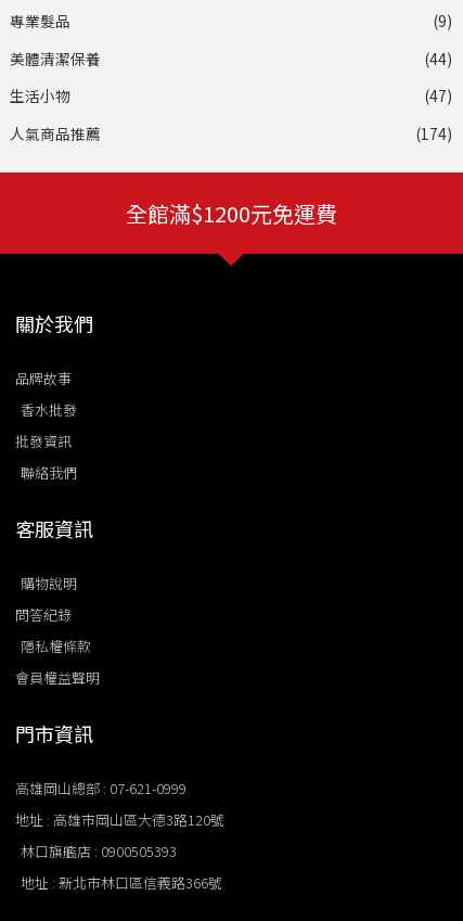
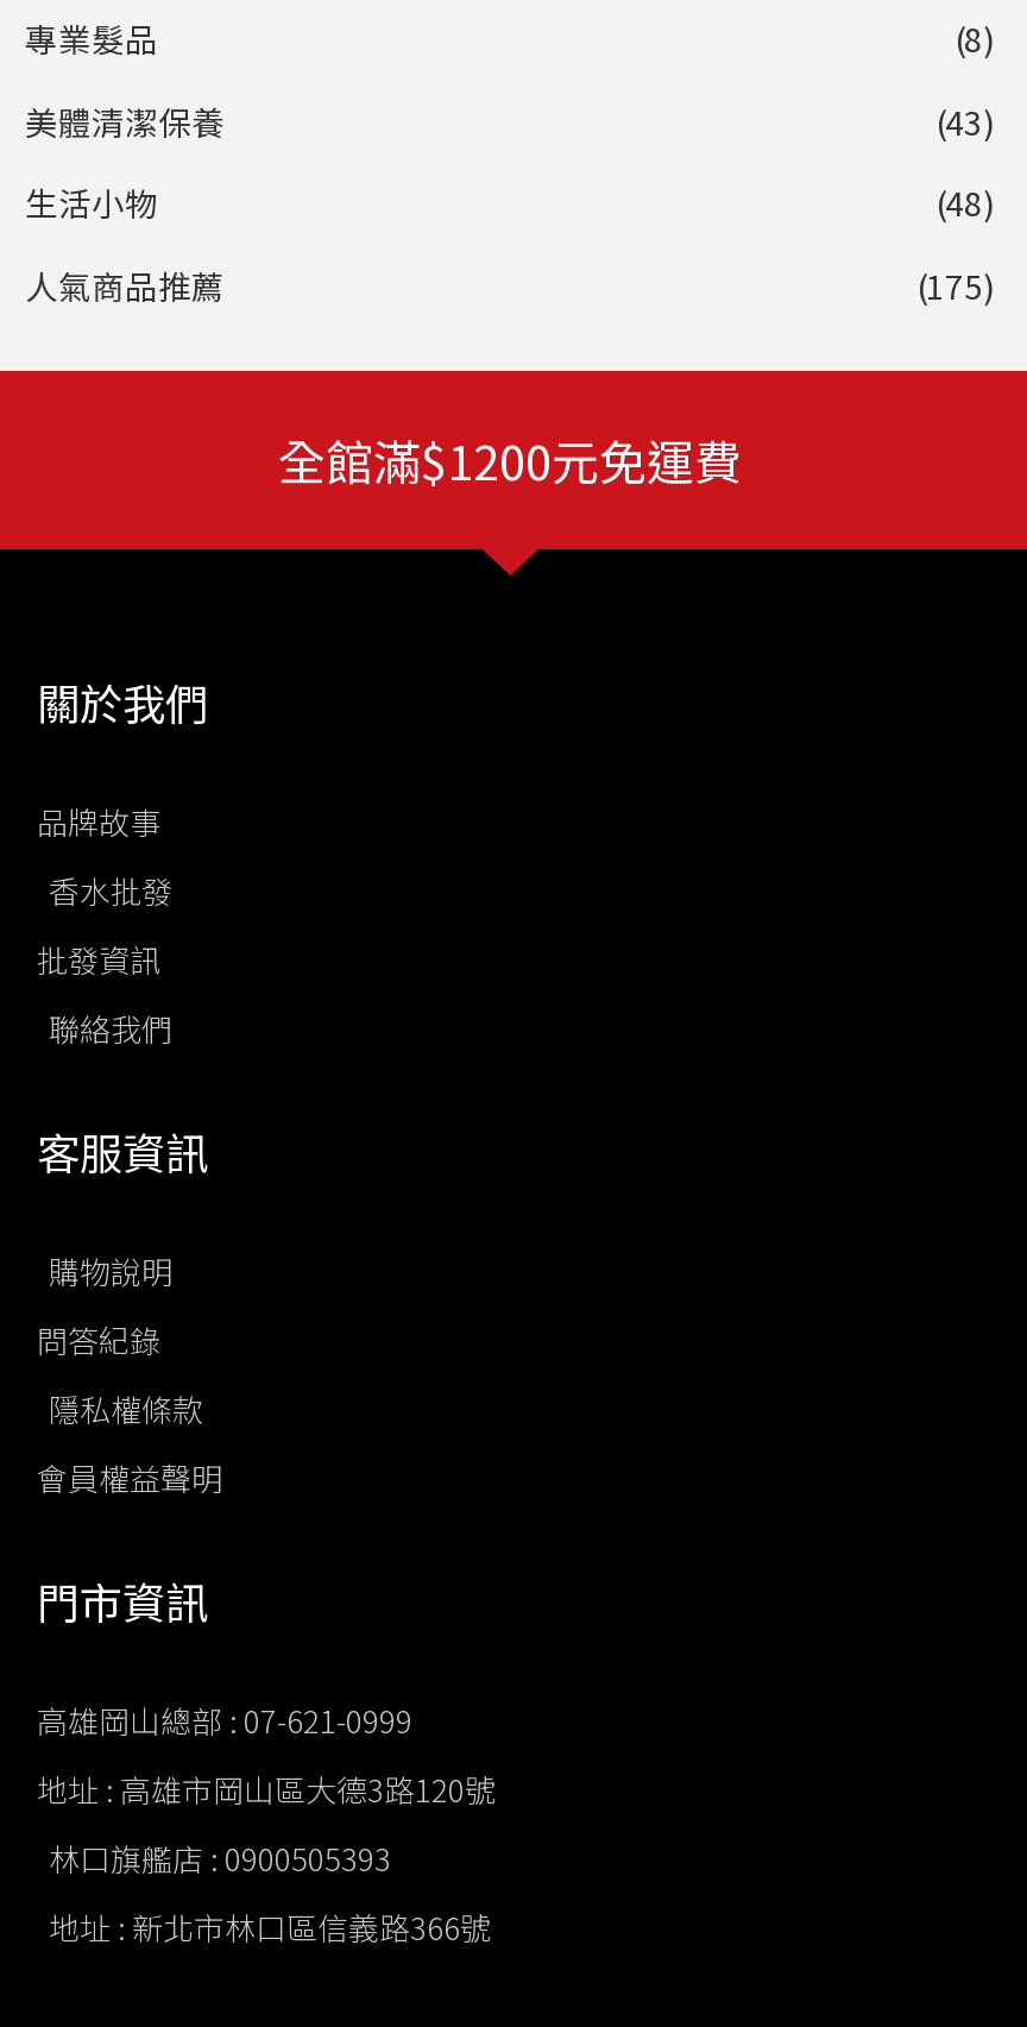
- (9)
+ (8)

- (44)
+ (43)

- (47)
+ (48)

- (174)
+ (175)
